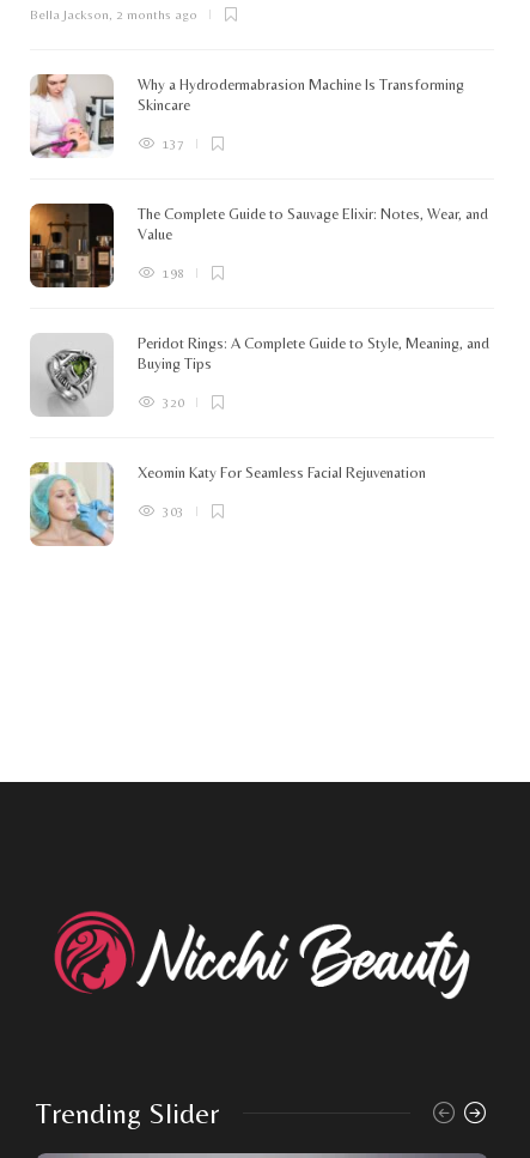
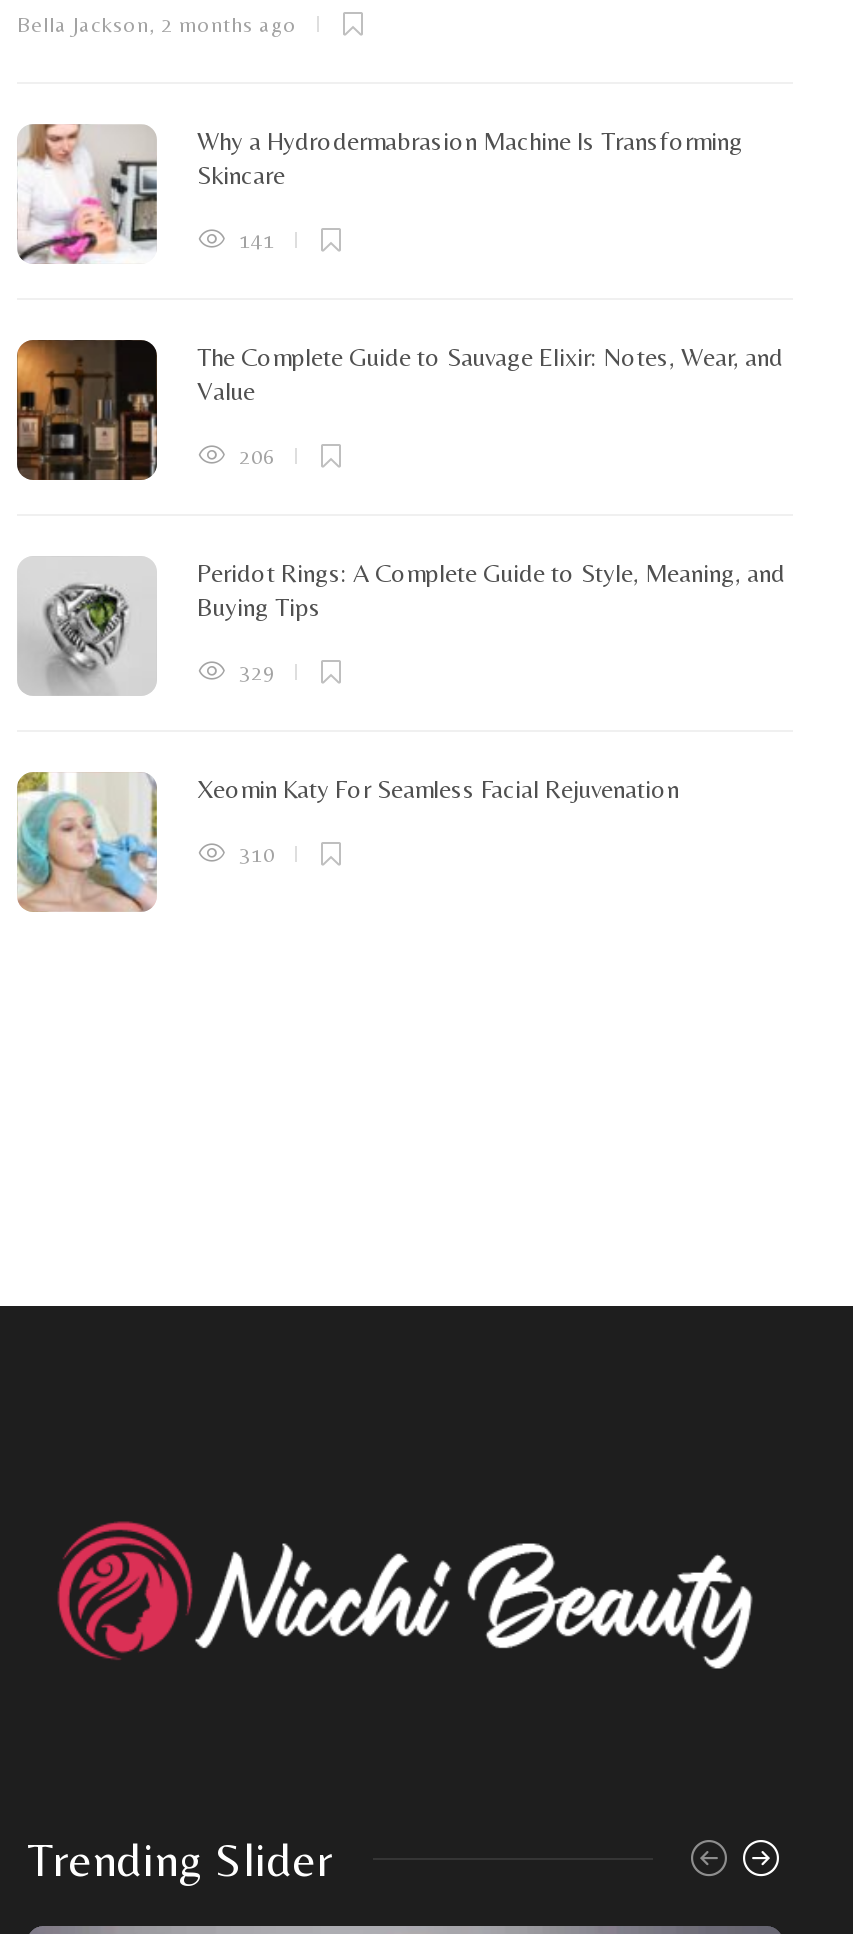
- 137
+ 141

- 198
+ 206

- 320
+ 329

- 303
+ 310
